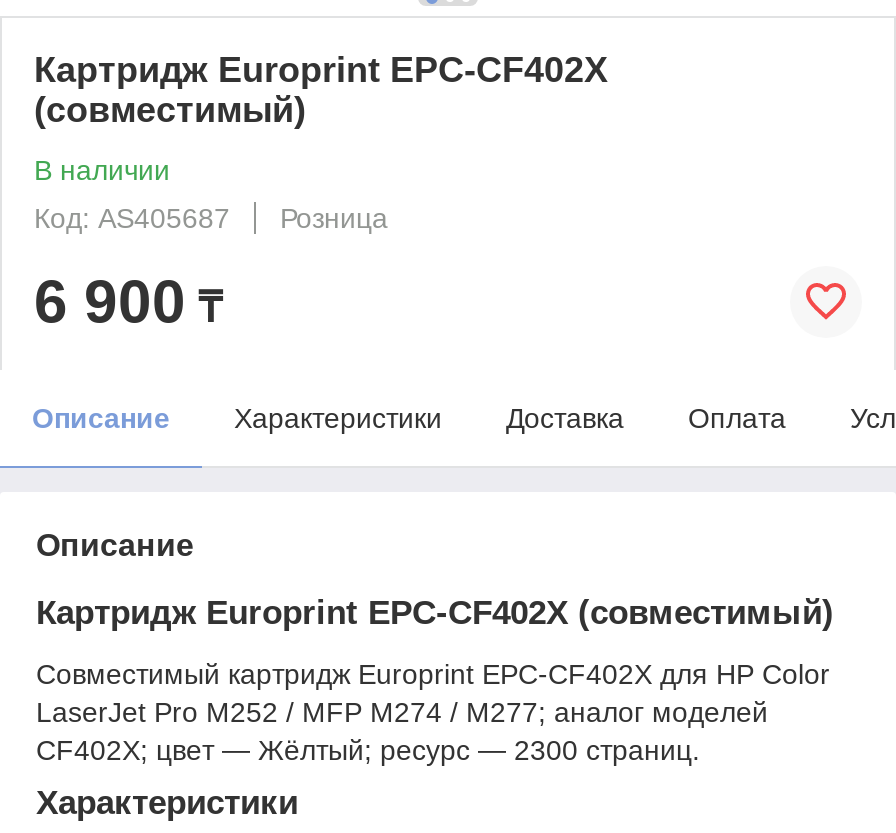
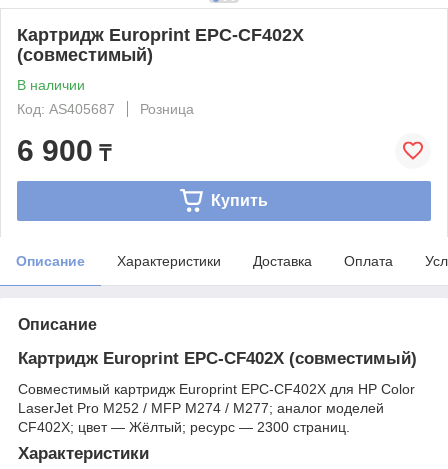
+ Купить
